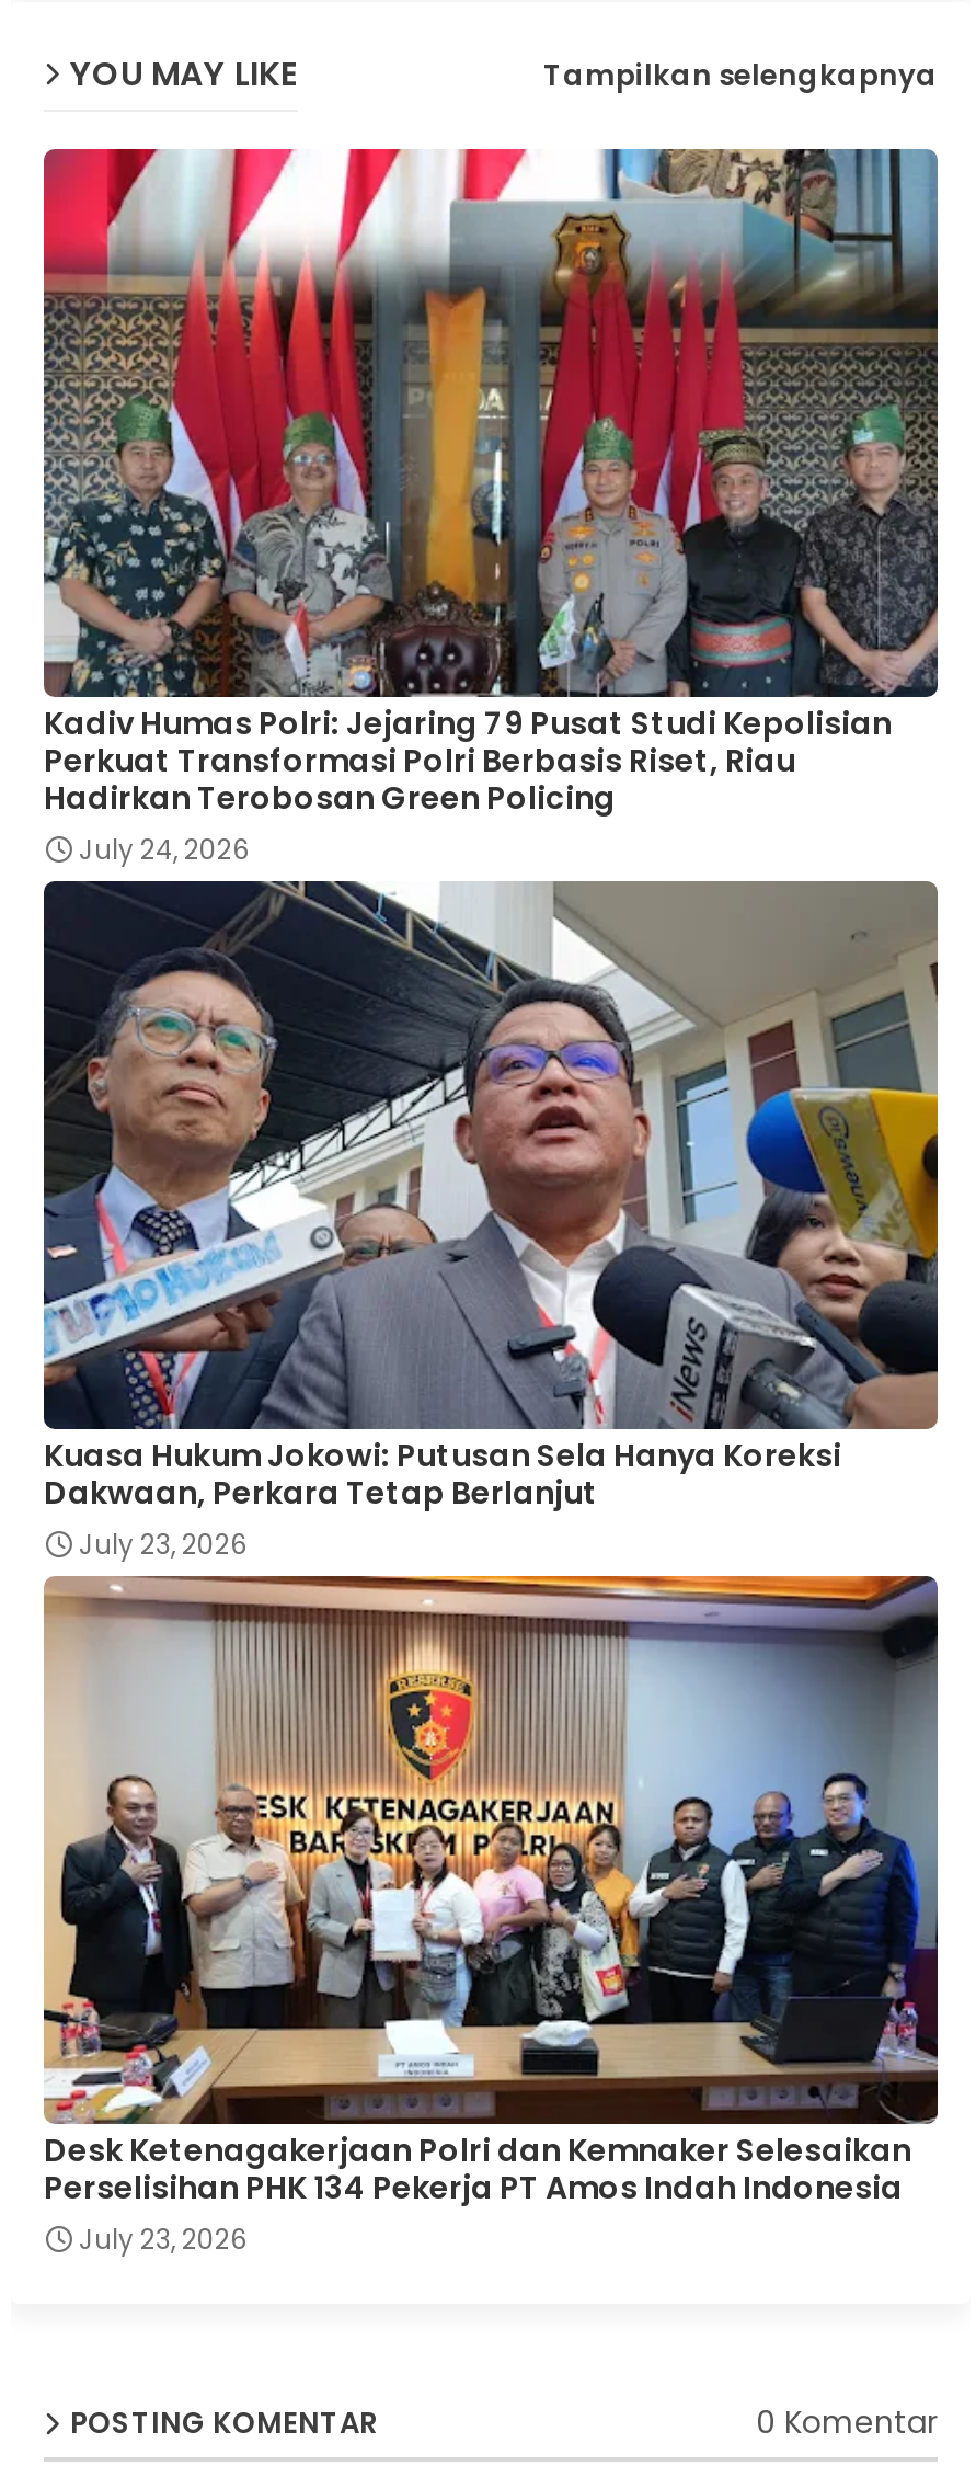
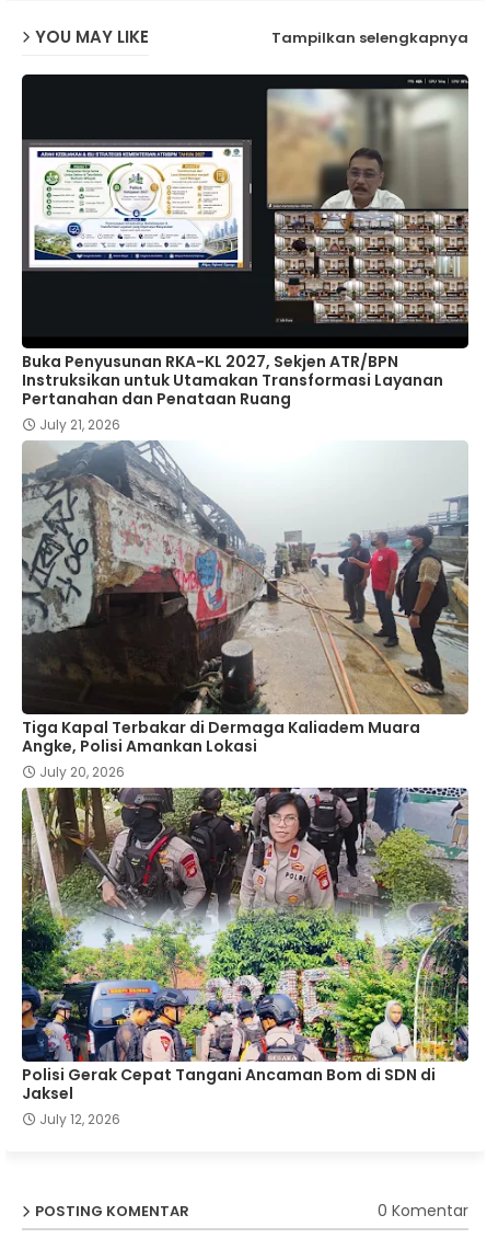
- [image]
- Kadiv Humas Polri: Jejaring 79 Pusat Studi Kepolisian
- Perkuat Transformasi Polri Berbasis Riset, Riau
- Hadirkan Terobosan Green Policing
- July 24, 2026
+ [image]
+ Buka Penyusunan RKA-KL 2027, Sekjen ATR/BPN
+ Instruksikan untuk Utamakan Transformasi Layanan
+ Pertanahan dan Penataan Ruang
+ July 21, 2026

- [image]
- Kuasa Hukum Jokowi: Putusan Sela Hanya Koreksi
- Dakwaan, Perkara Tetap Berlanjut
- July 23, 2026
+ [image]
+ Tiga Kapal Terbakar di Dermaga Kaliadem Muara
+ Angke, Polisi Amankan Lokasi
+ July 20, 2026

- [image]
- Desk Ketenagakerjaan Polri dan Kemnaker Selesaikan
- Perselisihan PHK 134 Pekerja PT Amos Indah Indonesia
- July 23, 2026
+ [image]
+ Polisi Gerak Cepat Tangani Ancaman Bom di SDN di
+ Jaksel
+ July 12, 2026
